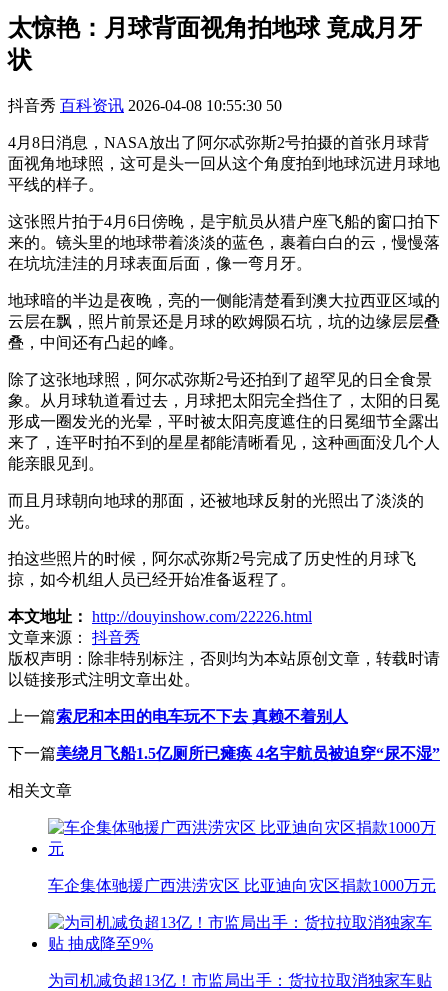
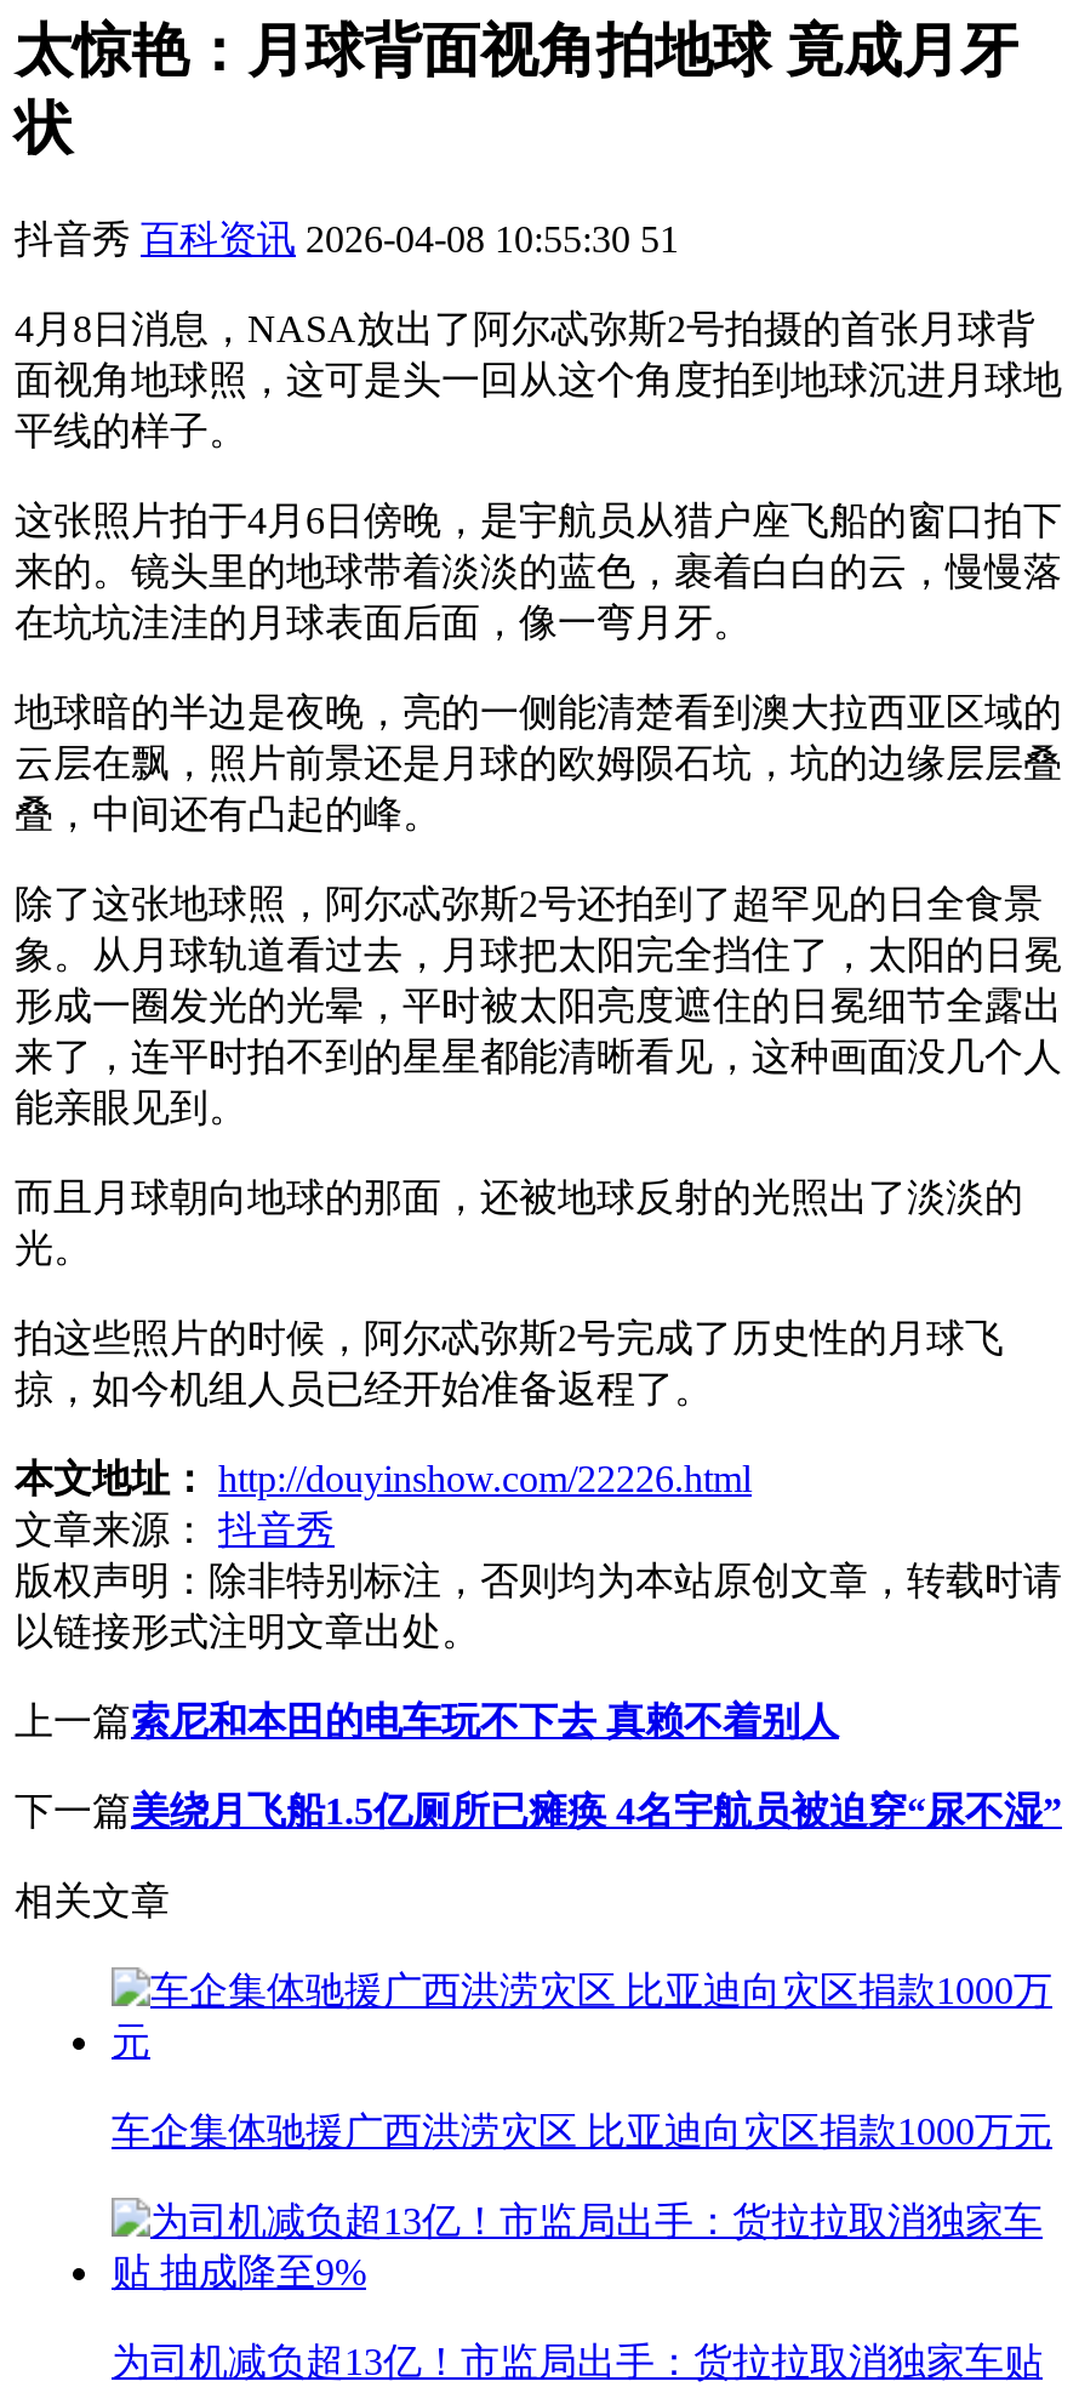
- 抖音秀 百科资讯 2026-04-08 10:55:30 50
+ 抖音秀 百科资讯 2026-04-08 10:55:30 51
